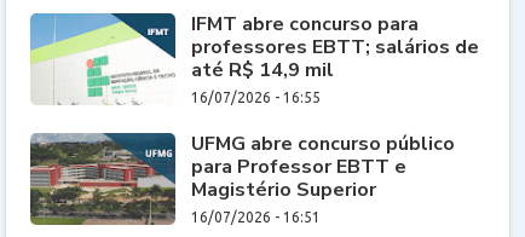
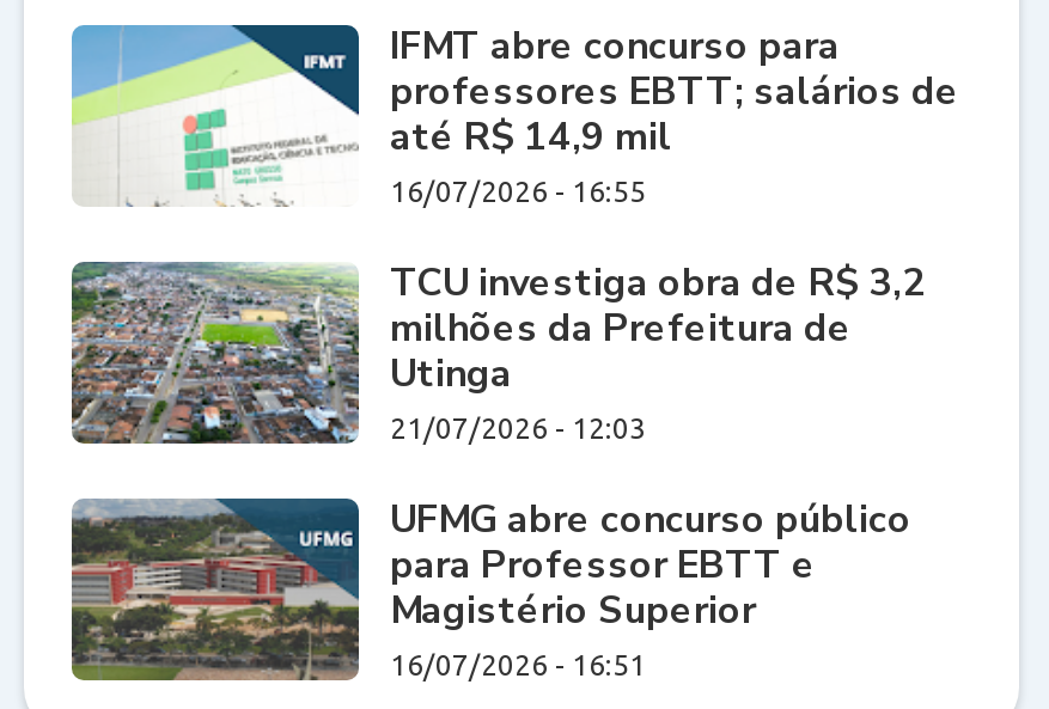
+ [image]
+ TCU investiga obra de R$ 3,2
+ milhões da Prefeitura de
+ Utinga
+ 21/07/2026 - 12:03
